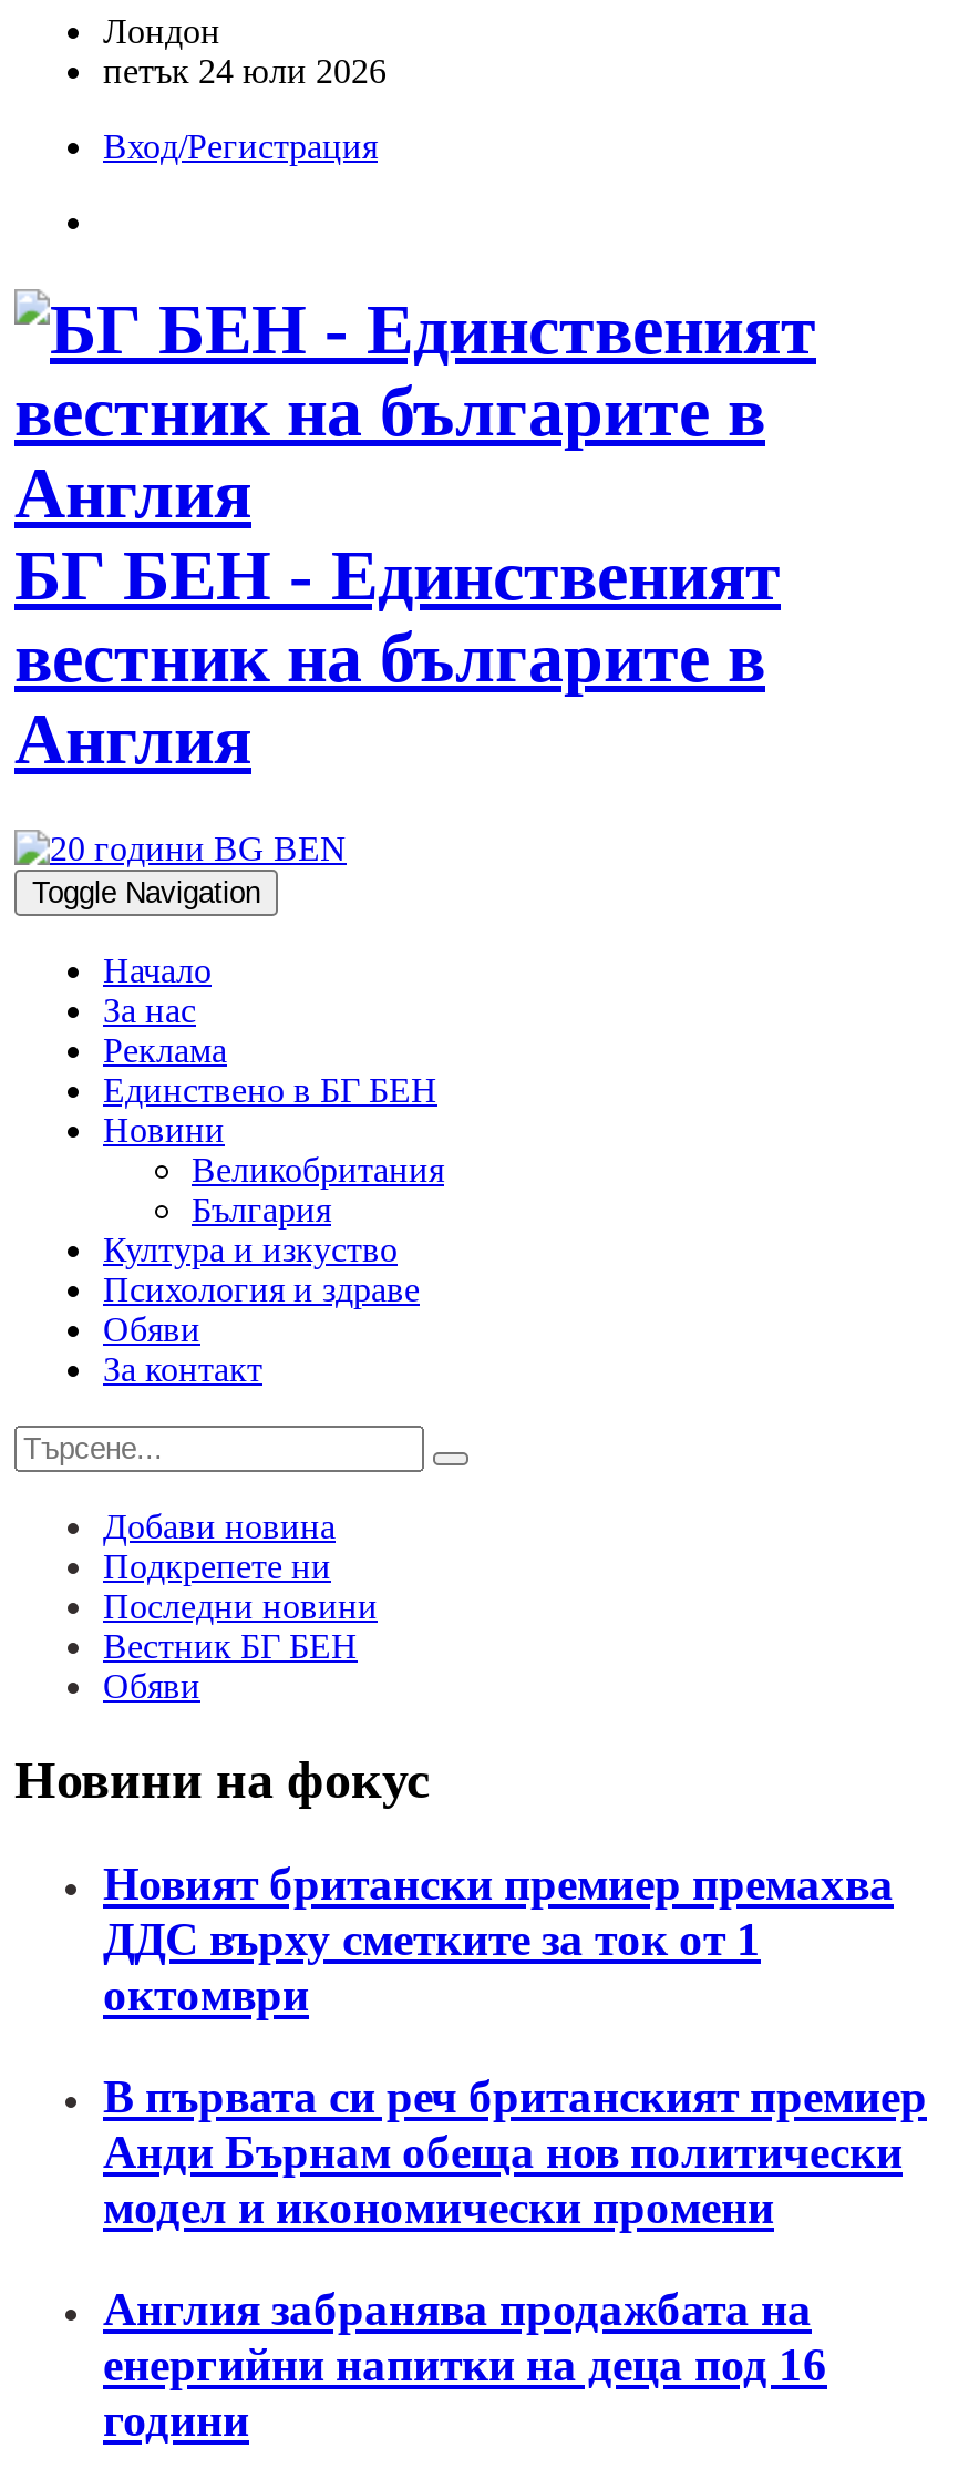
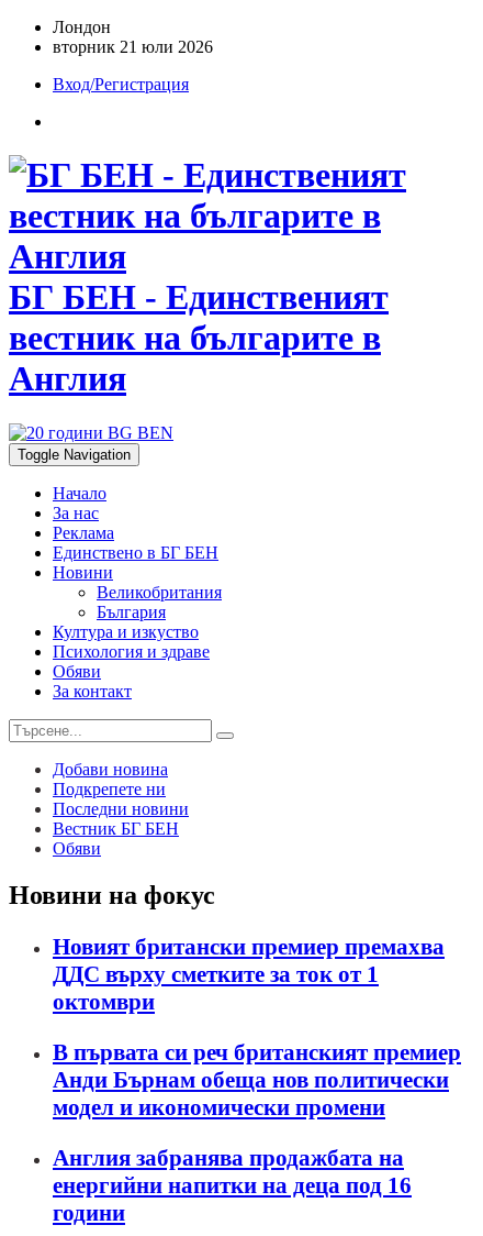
- петък 24 юли 2026
+ вторник 21 юли 2026
